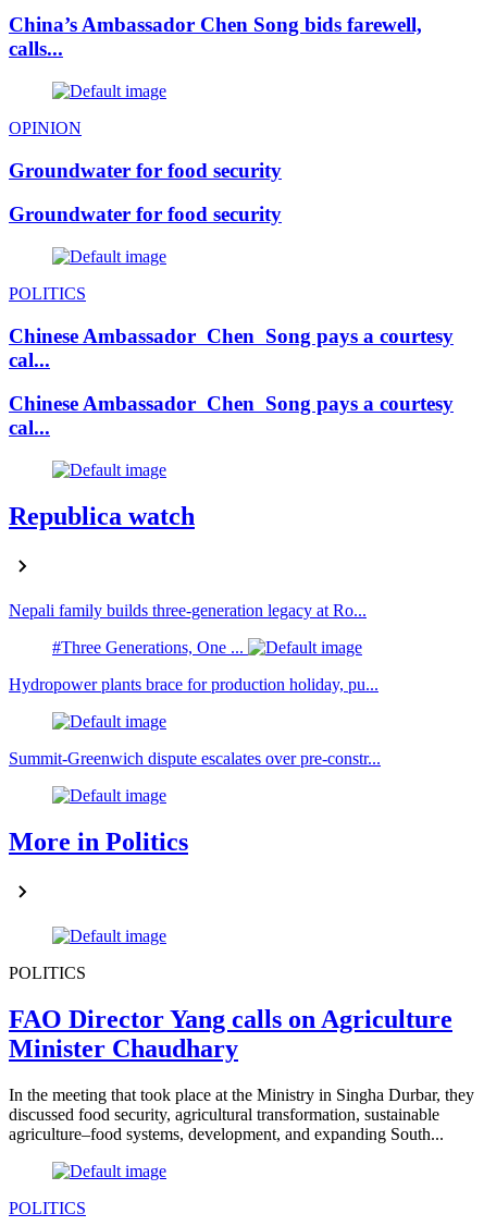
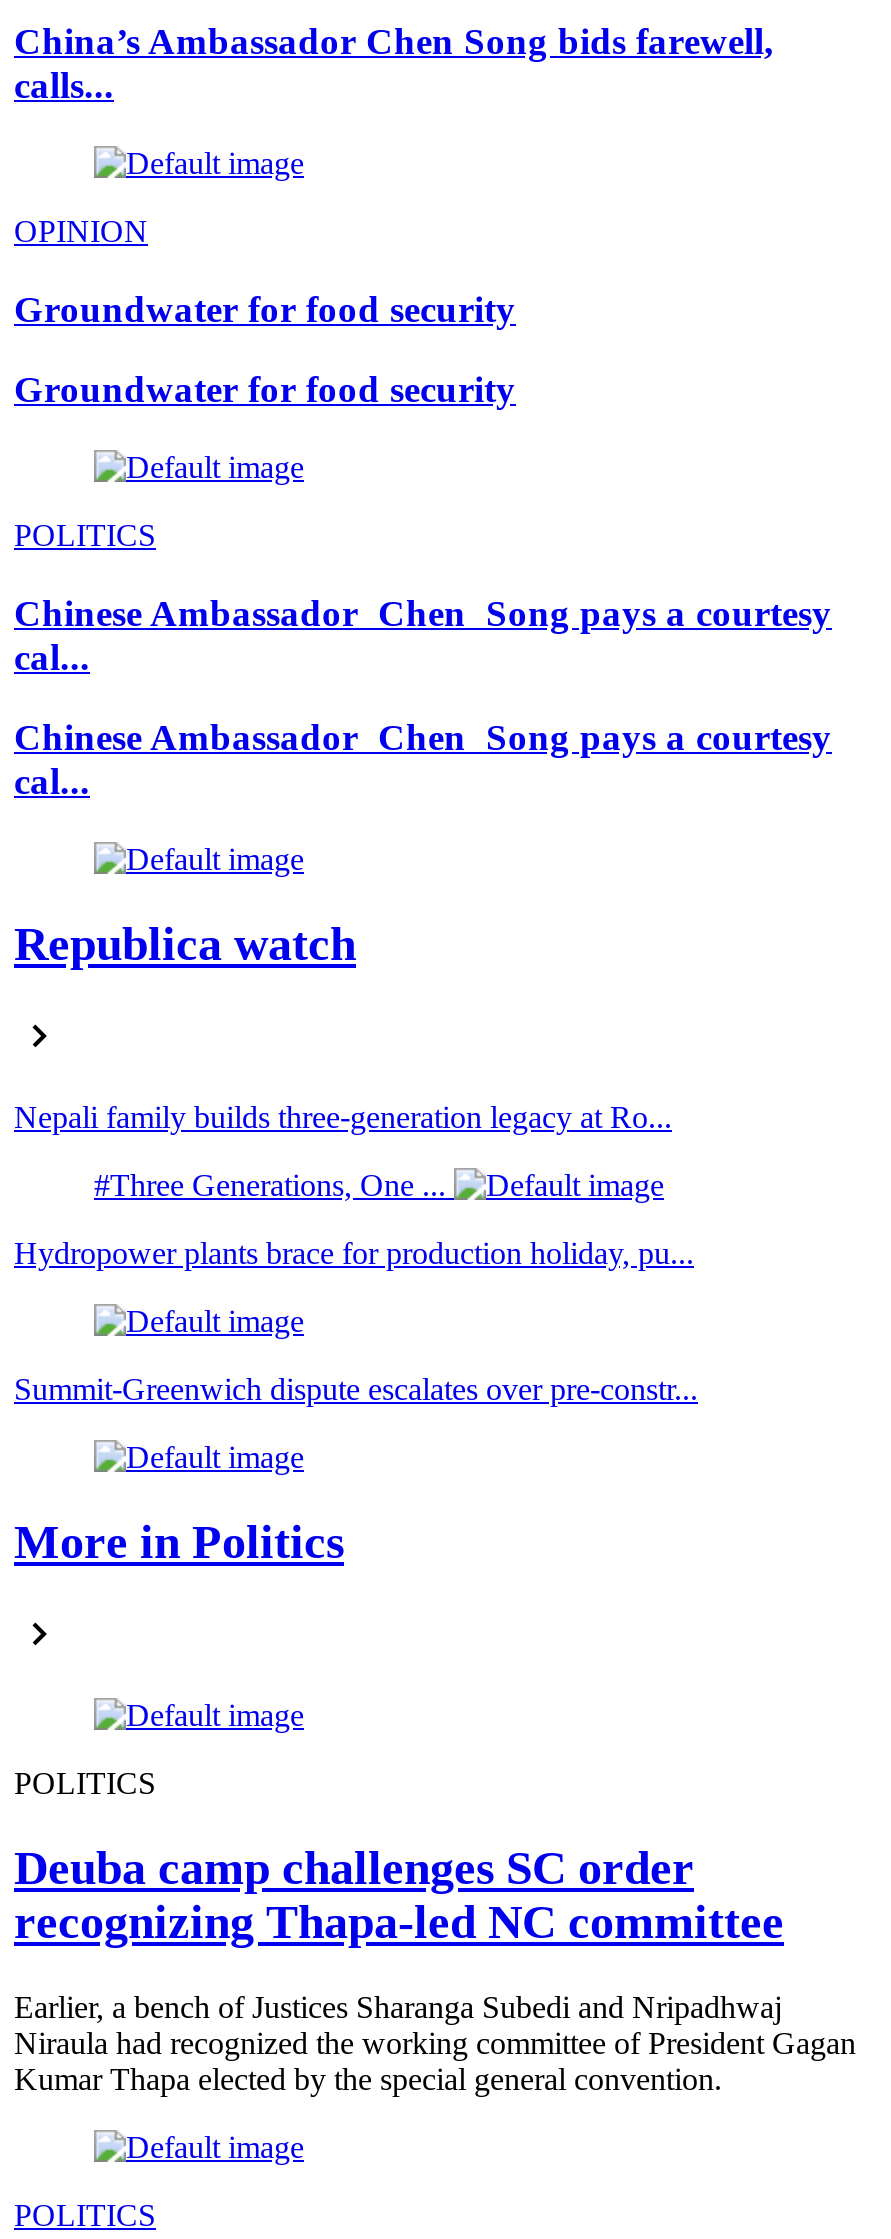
- FAO Director Yang calls on Agriculture
- Minister Chaudhary
+ Deuba camp challenges SC order
+ recognizing Thapa-led NC committee

- In the meeting that took place at the Ministry in Singha Durbar, they
- discussed food security, agricultural transformation, sustainable
- agriculture–food systems, development, and expanding South...
+ Earlier, a bench of Justices Sharanga Subedi and Nripadhwaj
+ Niraula had recognized the working committee of President Gagan
+ Kumar Thapa elected by the special general convention.
